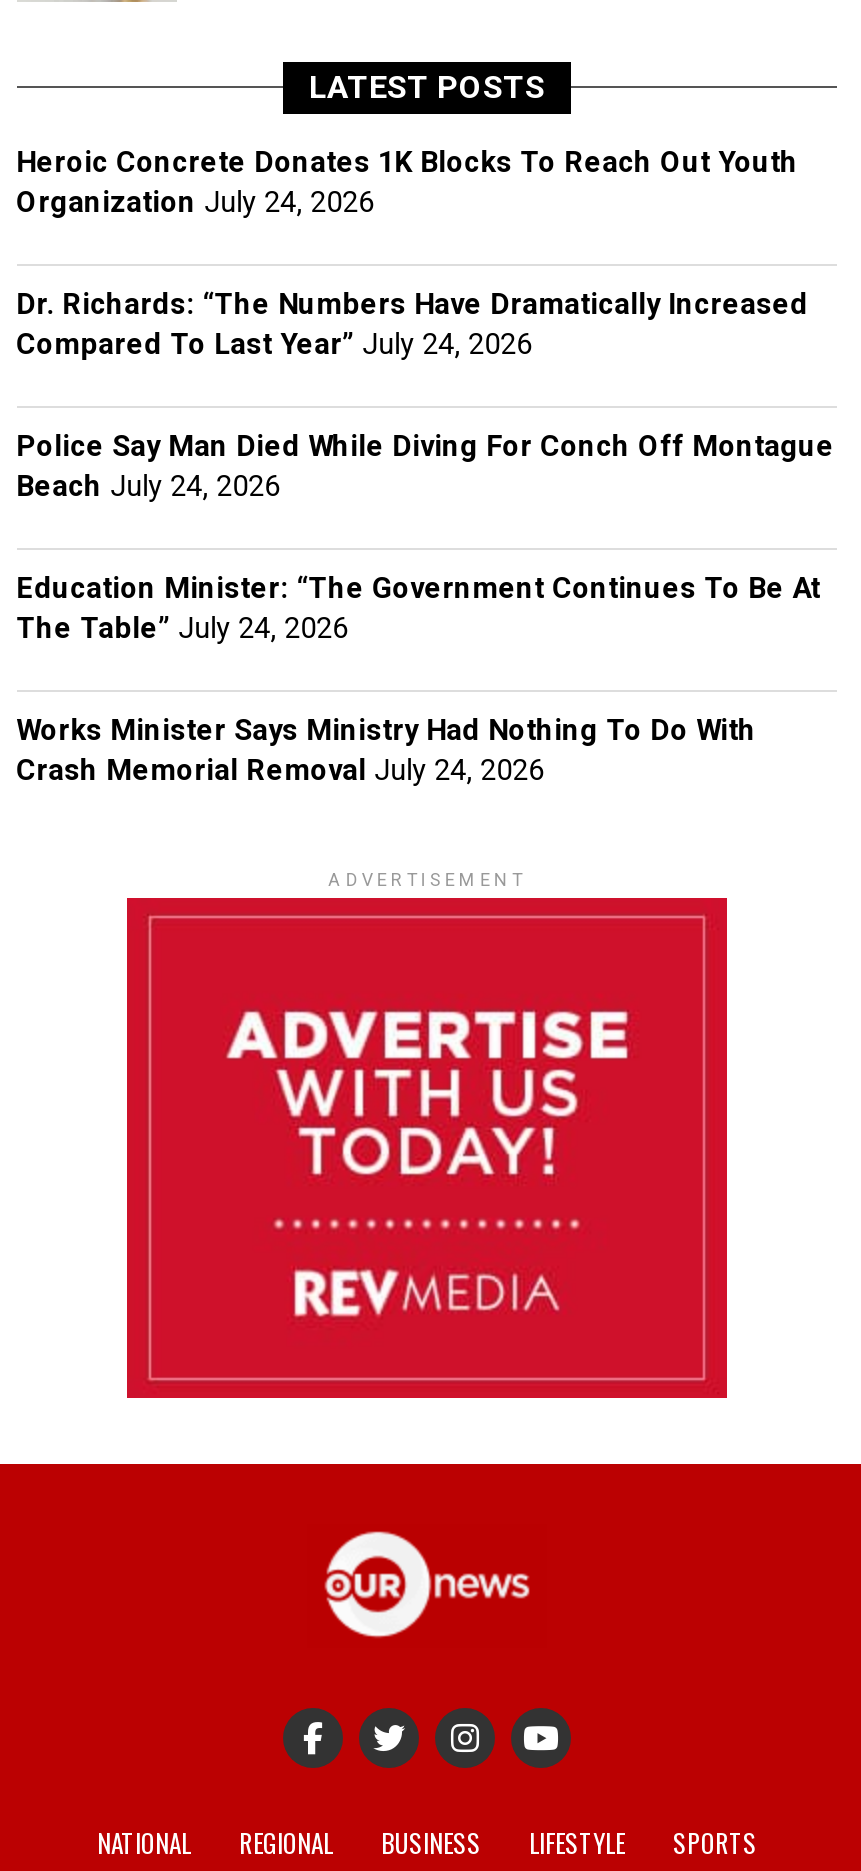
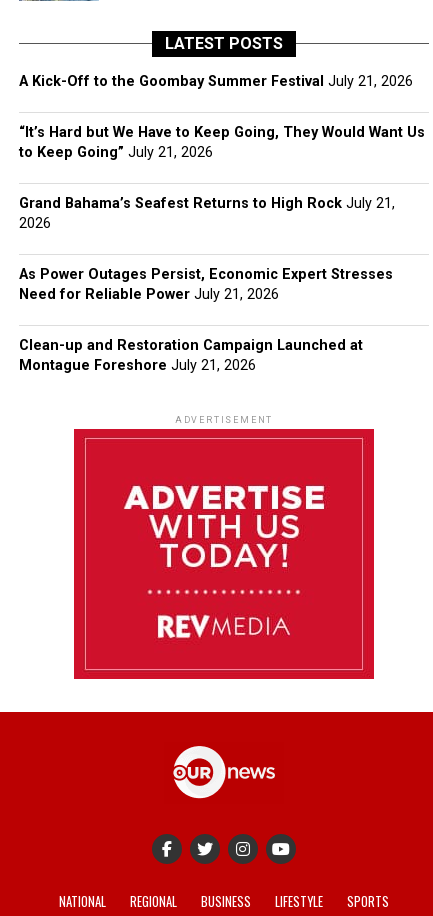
- Heroic Concrete Donates 1K Blocks To Reach Out Youth
- Organization July 24, 2026
+ A Kick-Off to the Goombay Summer Festival July 21, 2026

- Dr. Richards: “The Numbers Have Dramatically Increased
- Compared To Last Year” July 24, 2026
+ “It’s Hard but We Have to Keep Going, They Would Want Us
+ to Keep Going” July 21, 2026

- Police Say Man Died While Diving For Conch Off Montague
- Beach July 24, 2026
+ Grand Bahama’s Seafest Returns to High Rock July 21,
+ 2026

- Education Minister: “The Government Continues To Be At
- The Table” July 24, 2026
+ As Power Outages Persist, Economic Expert Stresses
+ Need for Reliable Power July 21, 2026

- Works Minister Says Ministry Had Nothing To Do With
- Crash Memorial Removal July 24, 2026
+ Clean-up and Restoration Campaign Launched at
+ Montague Foreshore July 21, 2026
